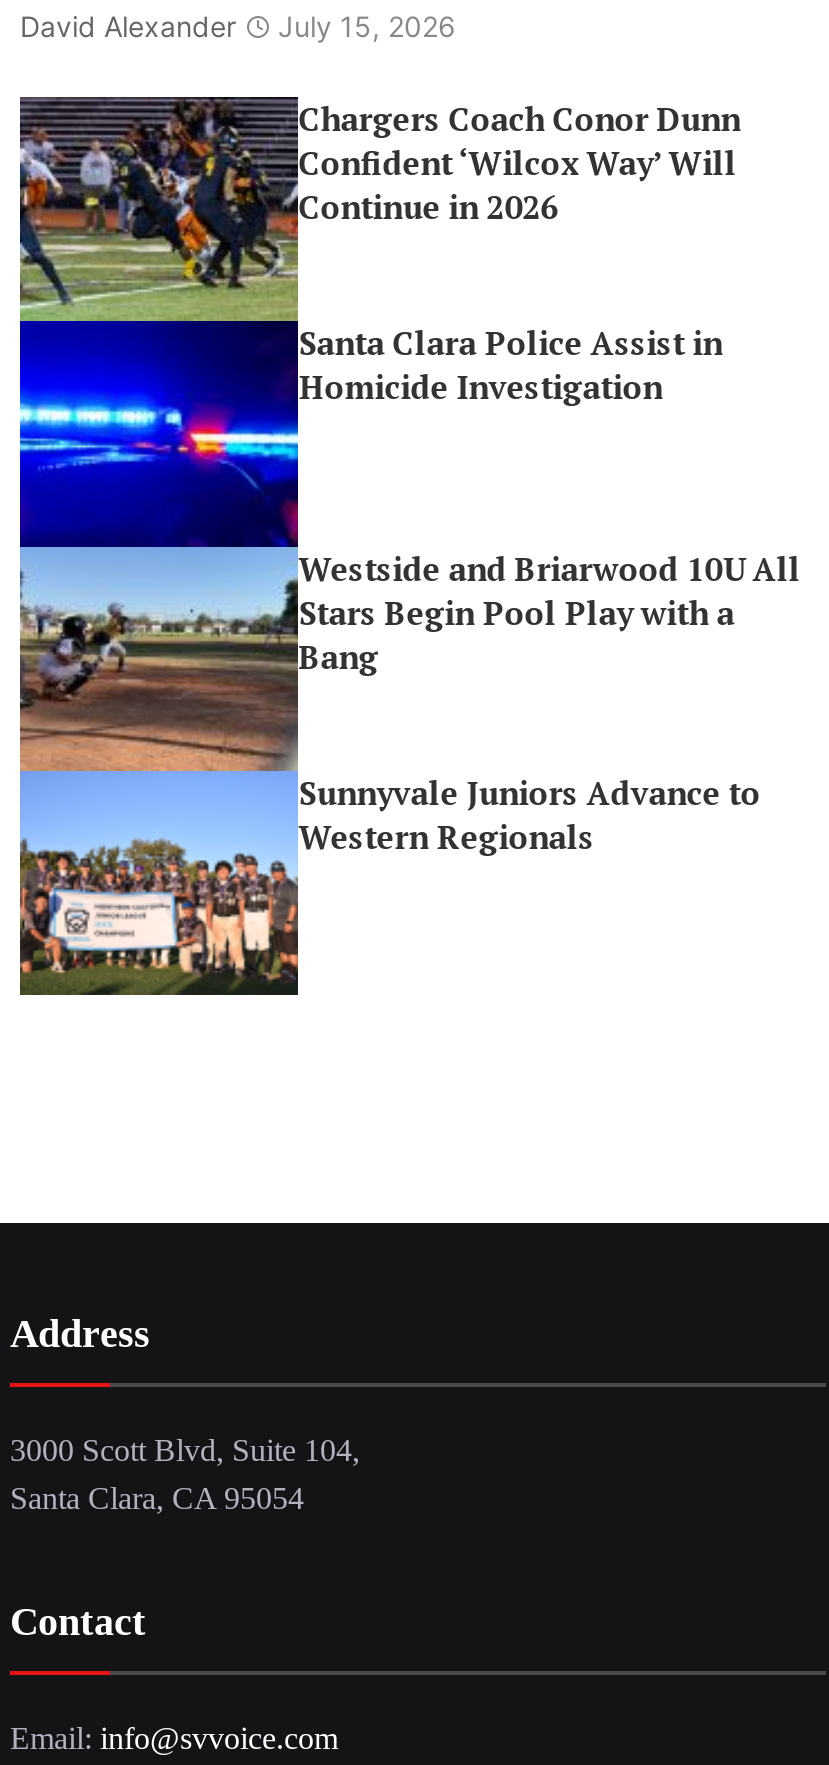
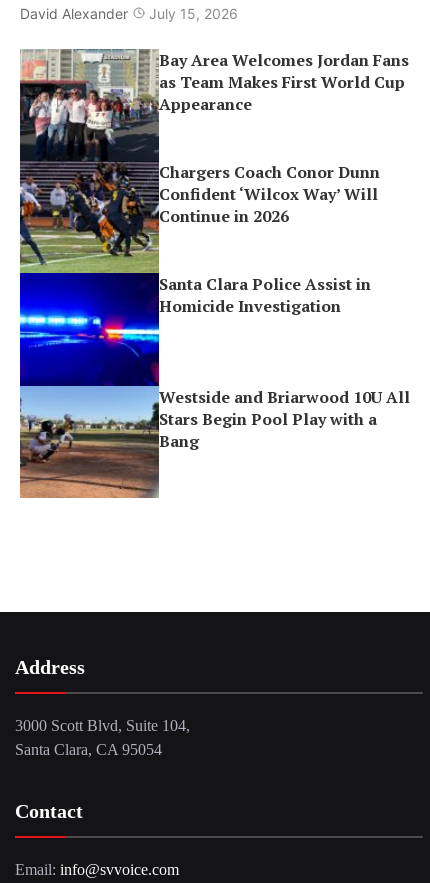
+ [image]
+ Bay Area Welcomes Jordan Fans
+ as Team Makes First World Cup
+ Appearance

moved down: [image] | Chargers Coach Conor Dunn | Confident ‘Wilcox Way’ Will | ... | Stars Begin Pool Play with a | Bang

- [image]
- Sunnyvale Juniors Advance to
- Western Regionals
